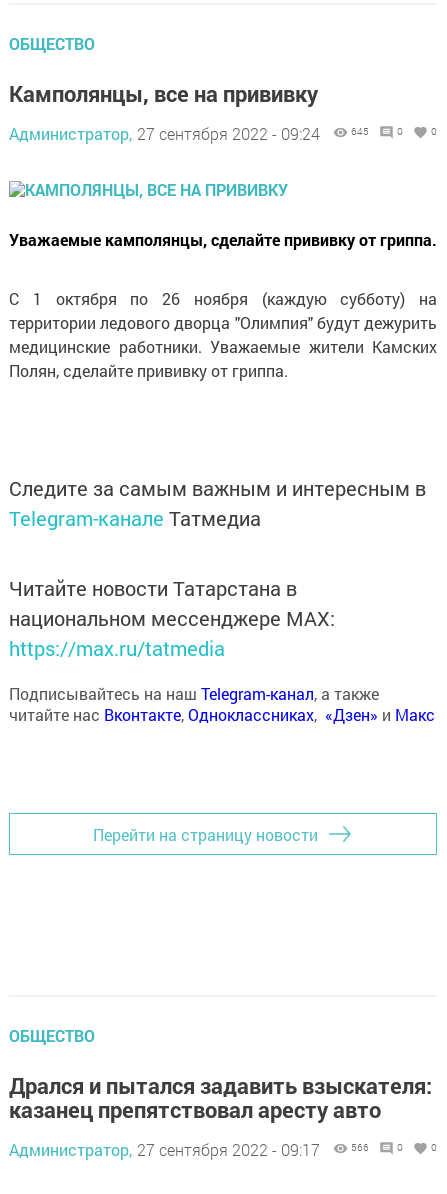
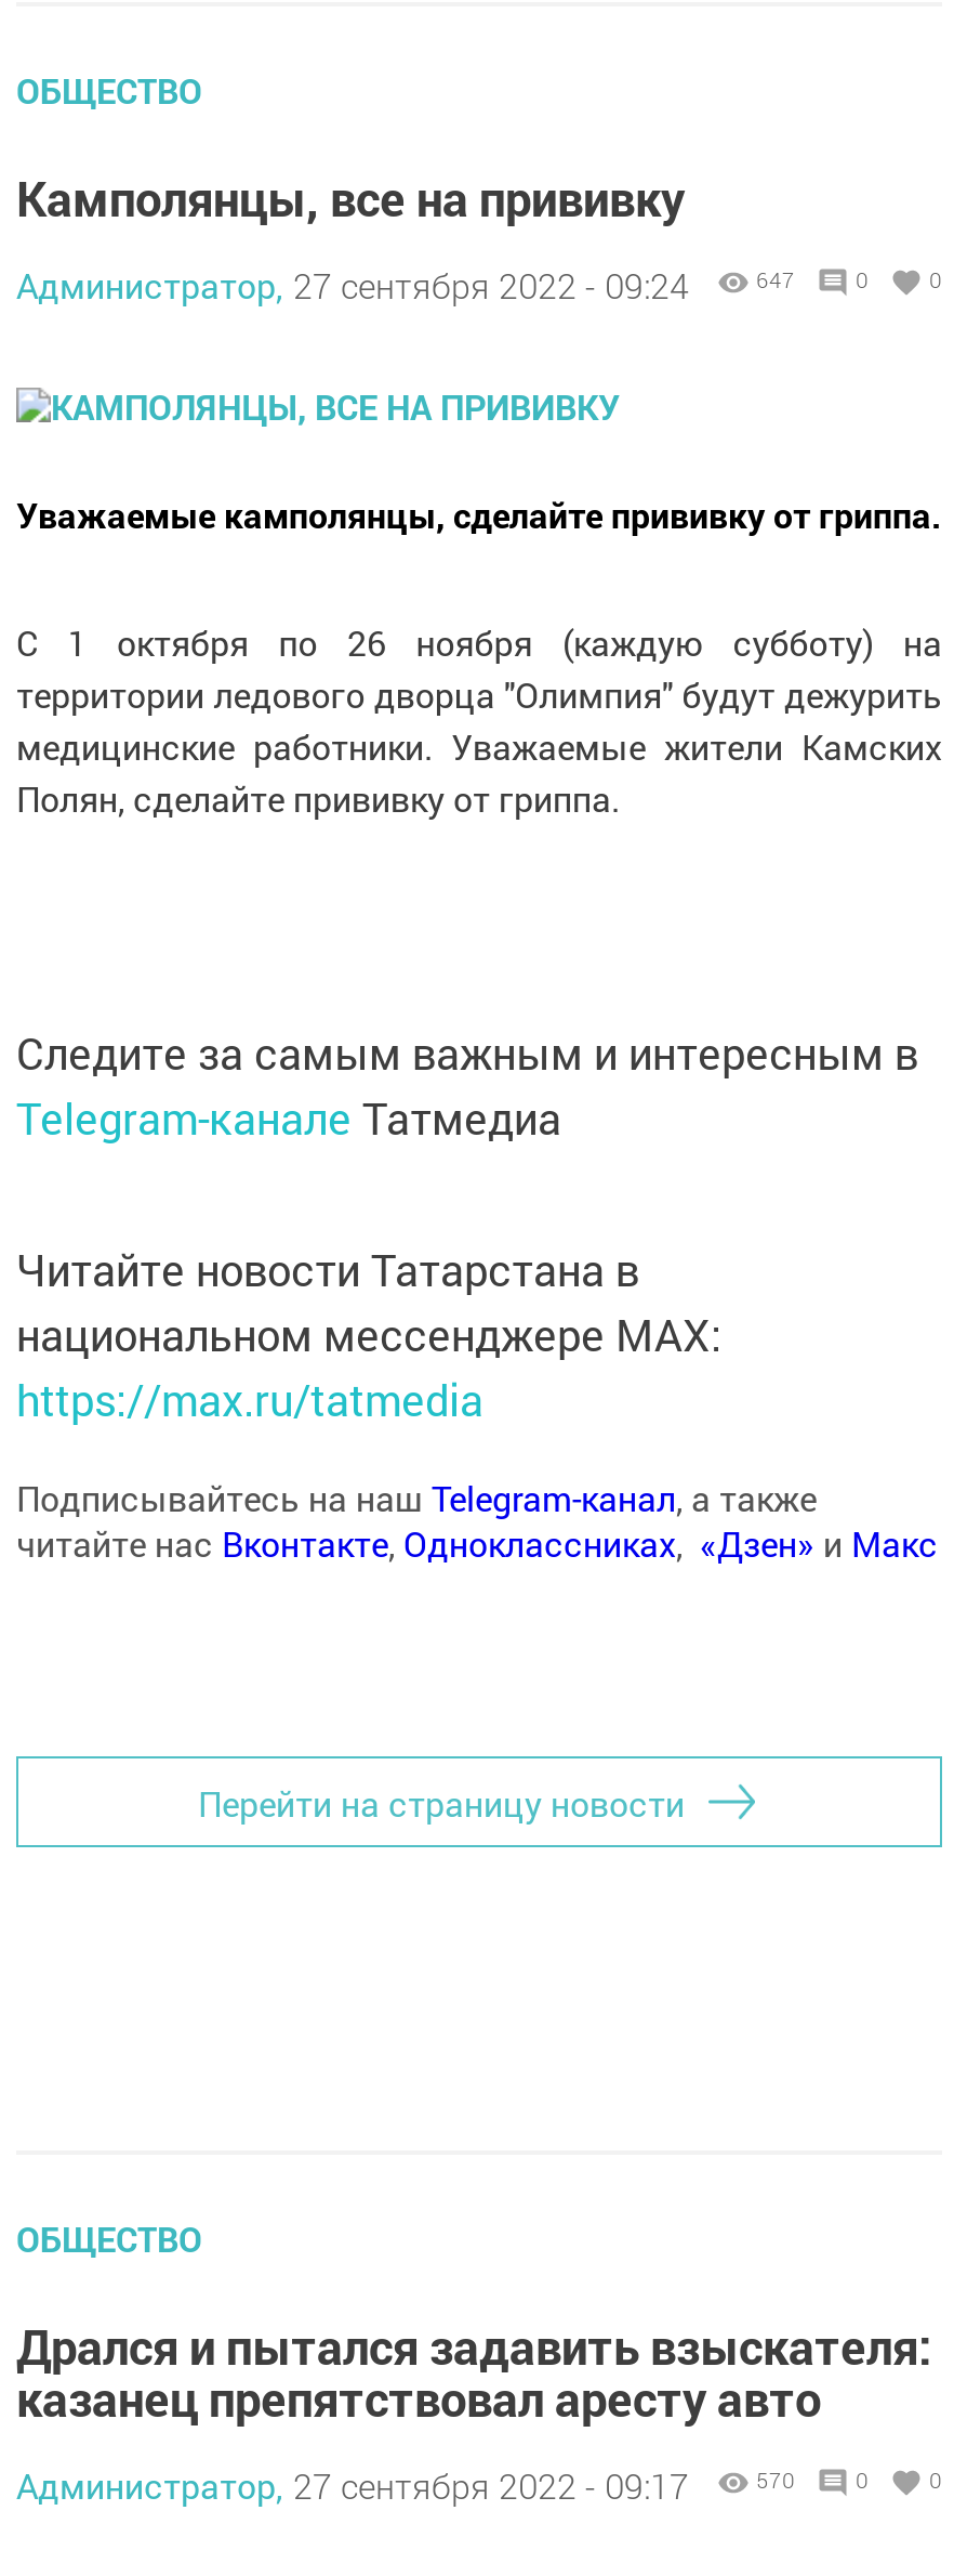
- 645
+ 647

- 566
+ 570
